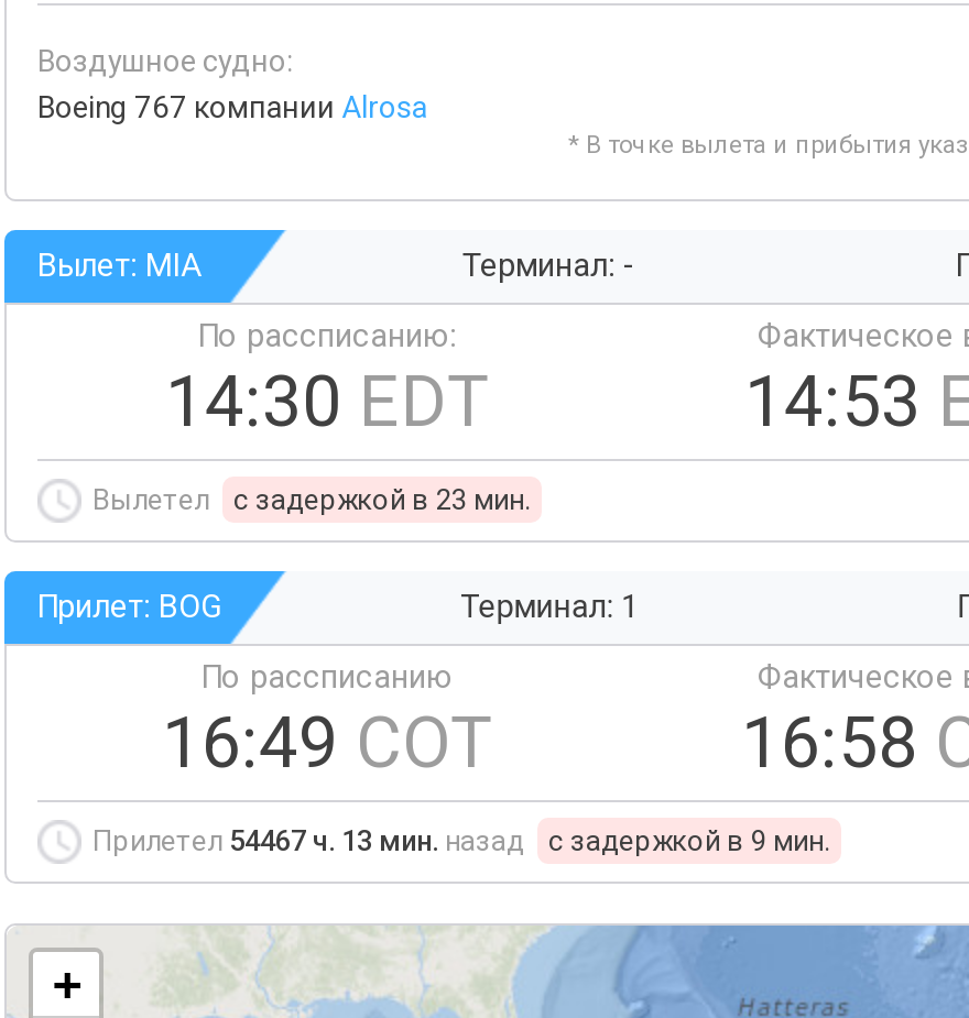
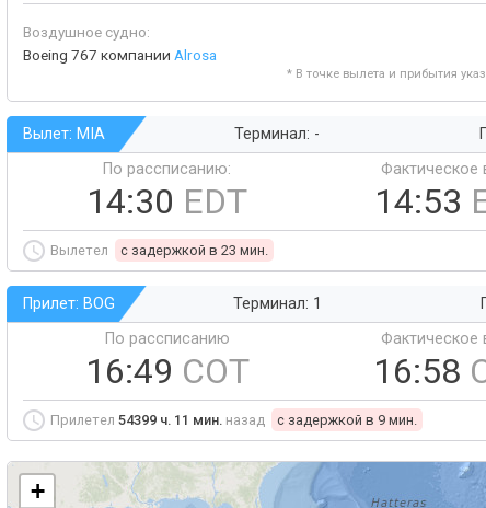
- Прилетел 54467 ч. 13 мин. назад c задержкой в 9 мин.
+ Прилетел 54399 ч. 11 мин. назад c задержкой в 9 мин.
